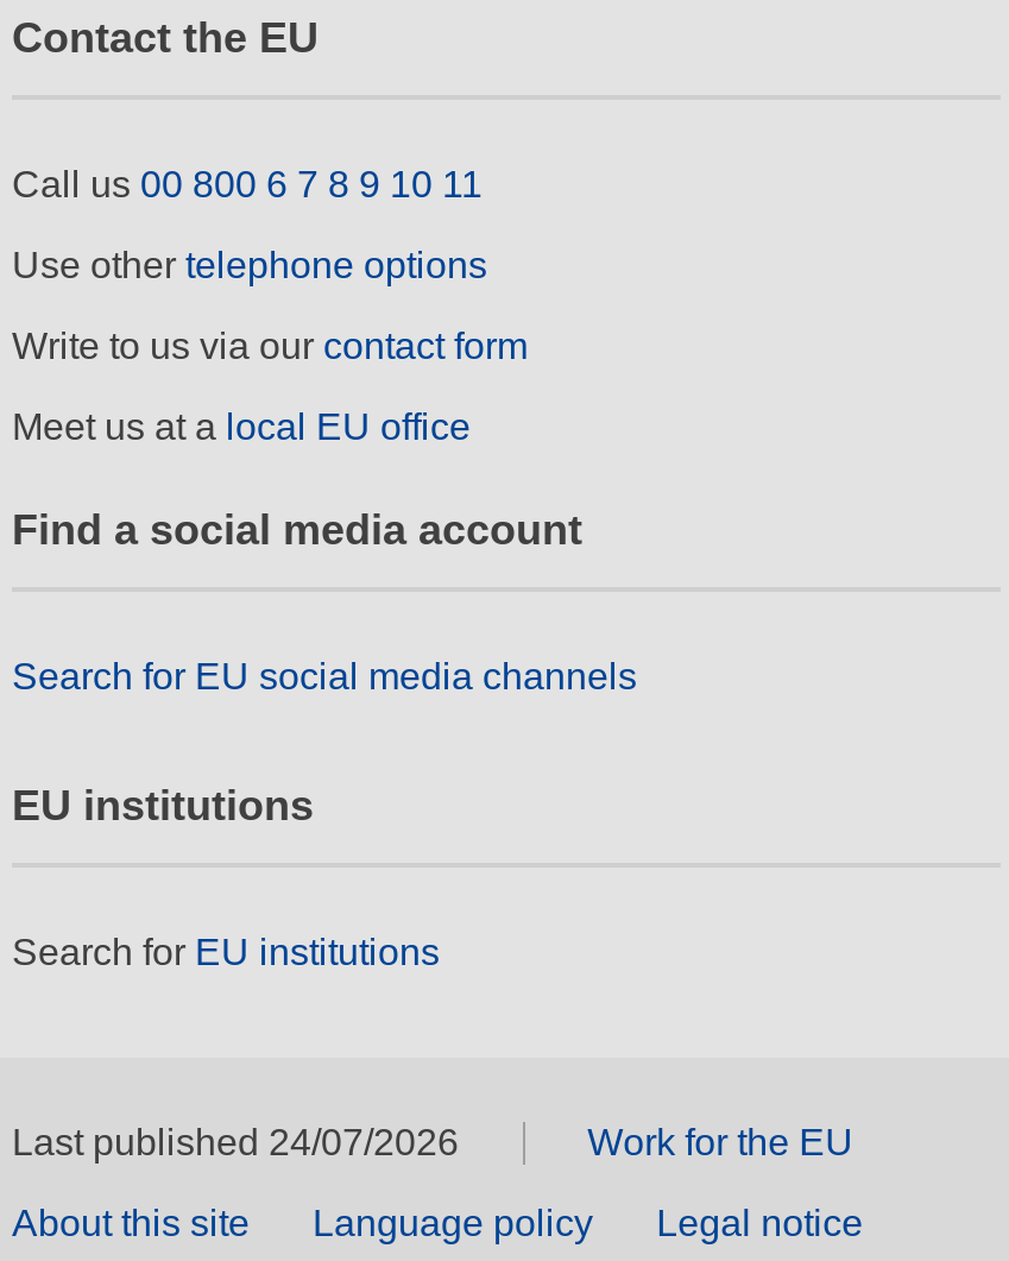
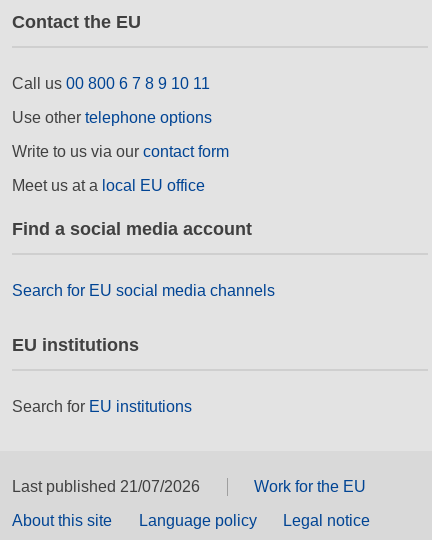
- Last published 24/07/2026
+ Last published 21/07/2026
